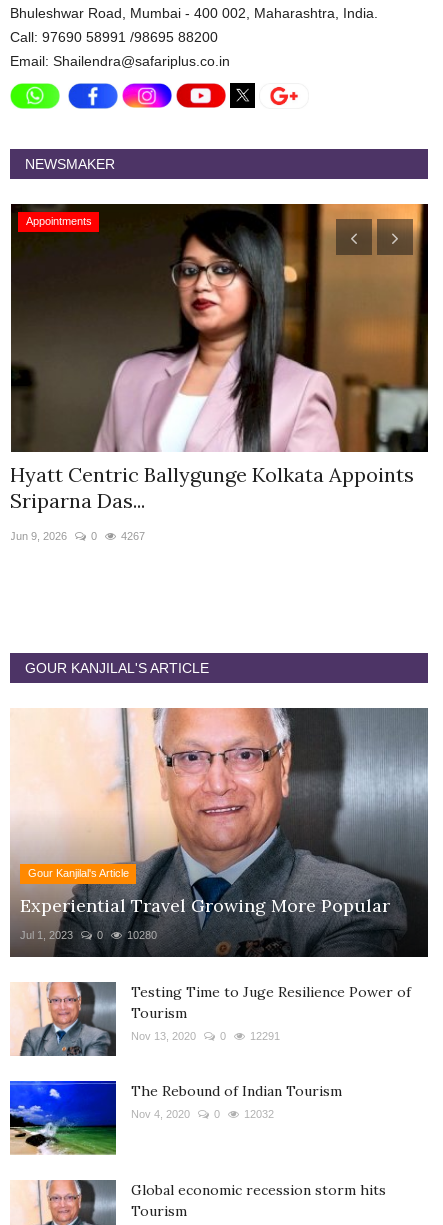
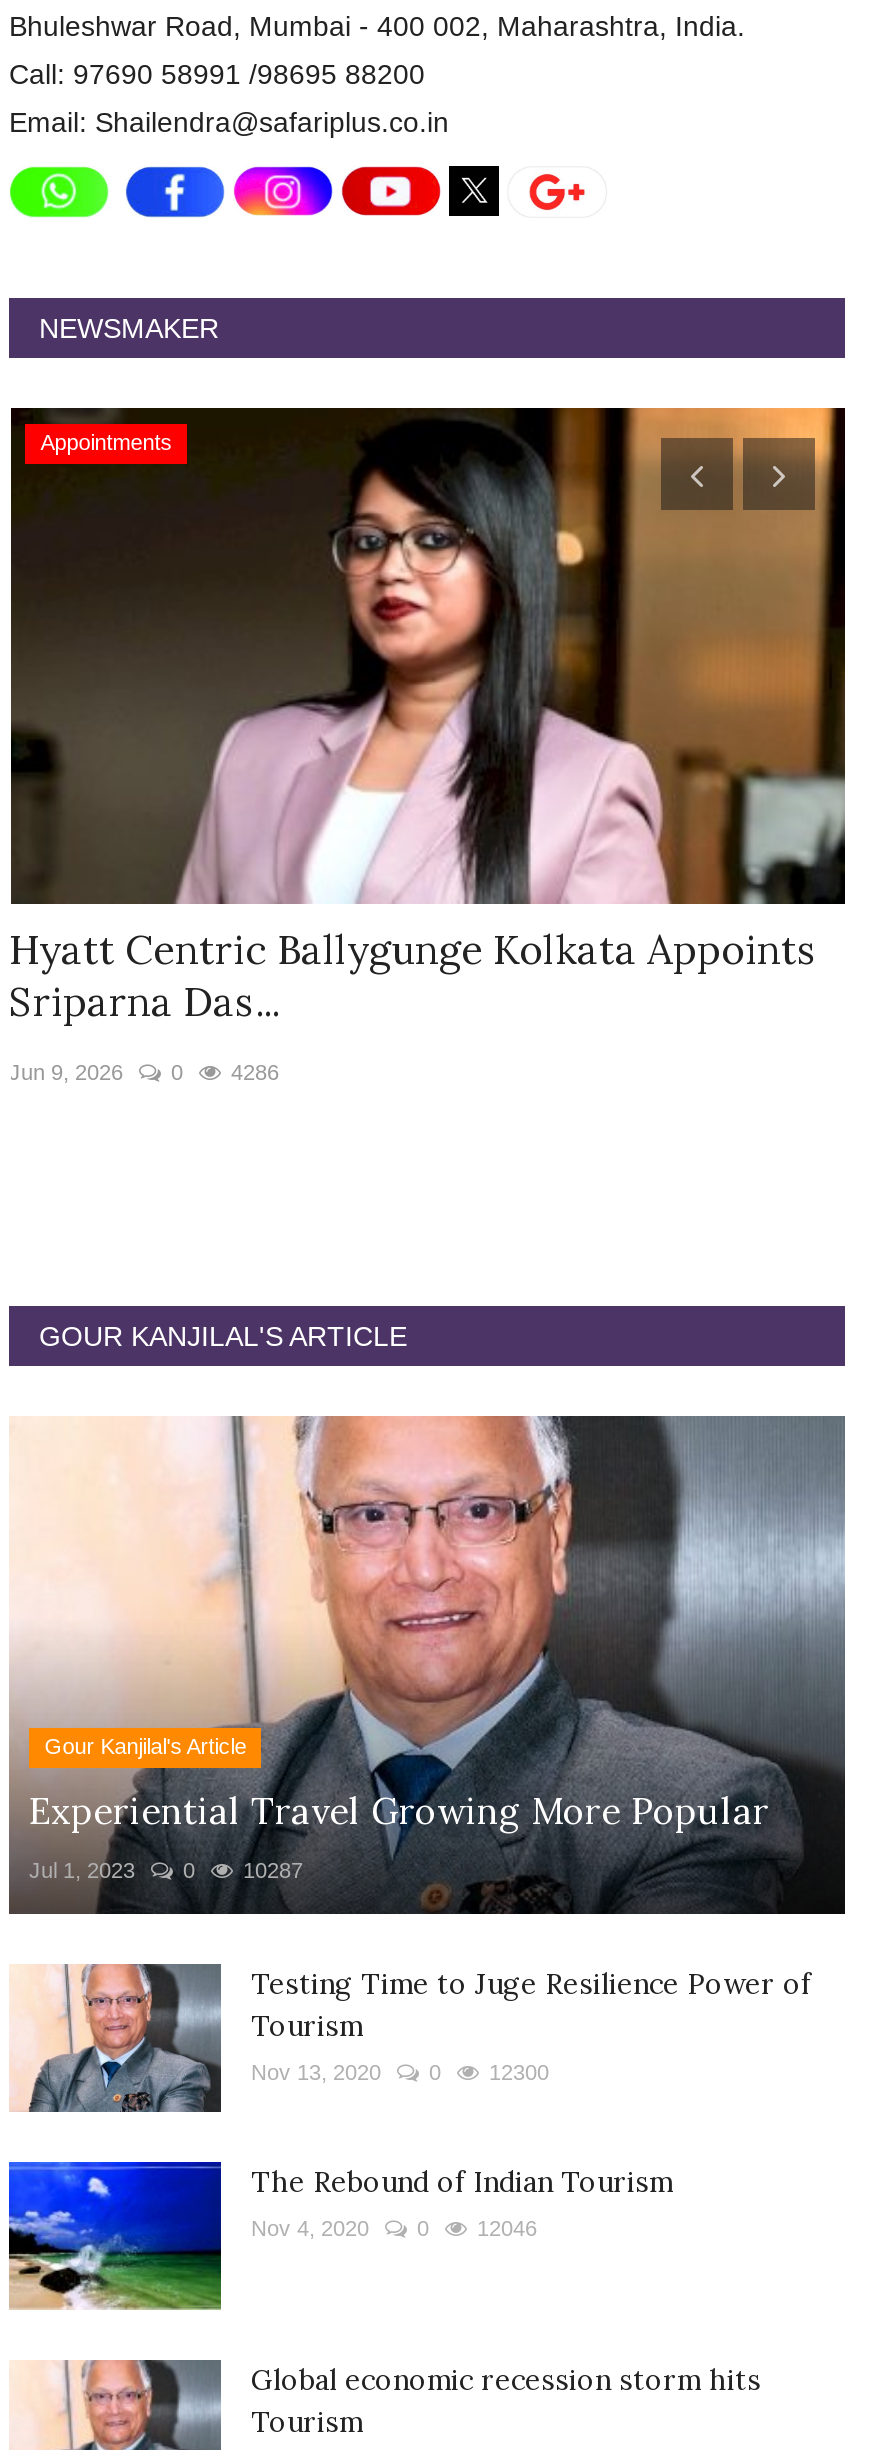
- Jun 9, 2026 0 4267
+ Jun 9, 2026 0 4286

- 10280
+ 10287

- Nov 13, 2020 0 12291
+ Nov 13, 2020 0 12300

- Nov 4, 2020 0 12032
+ Nov 4, 2020 0 12046
